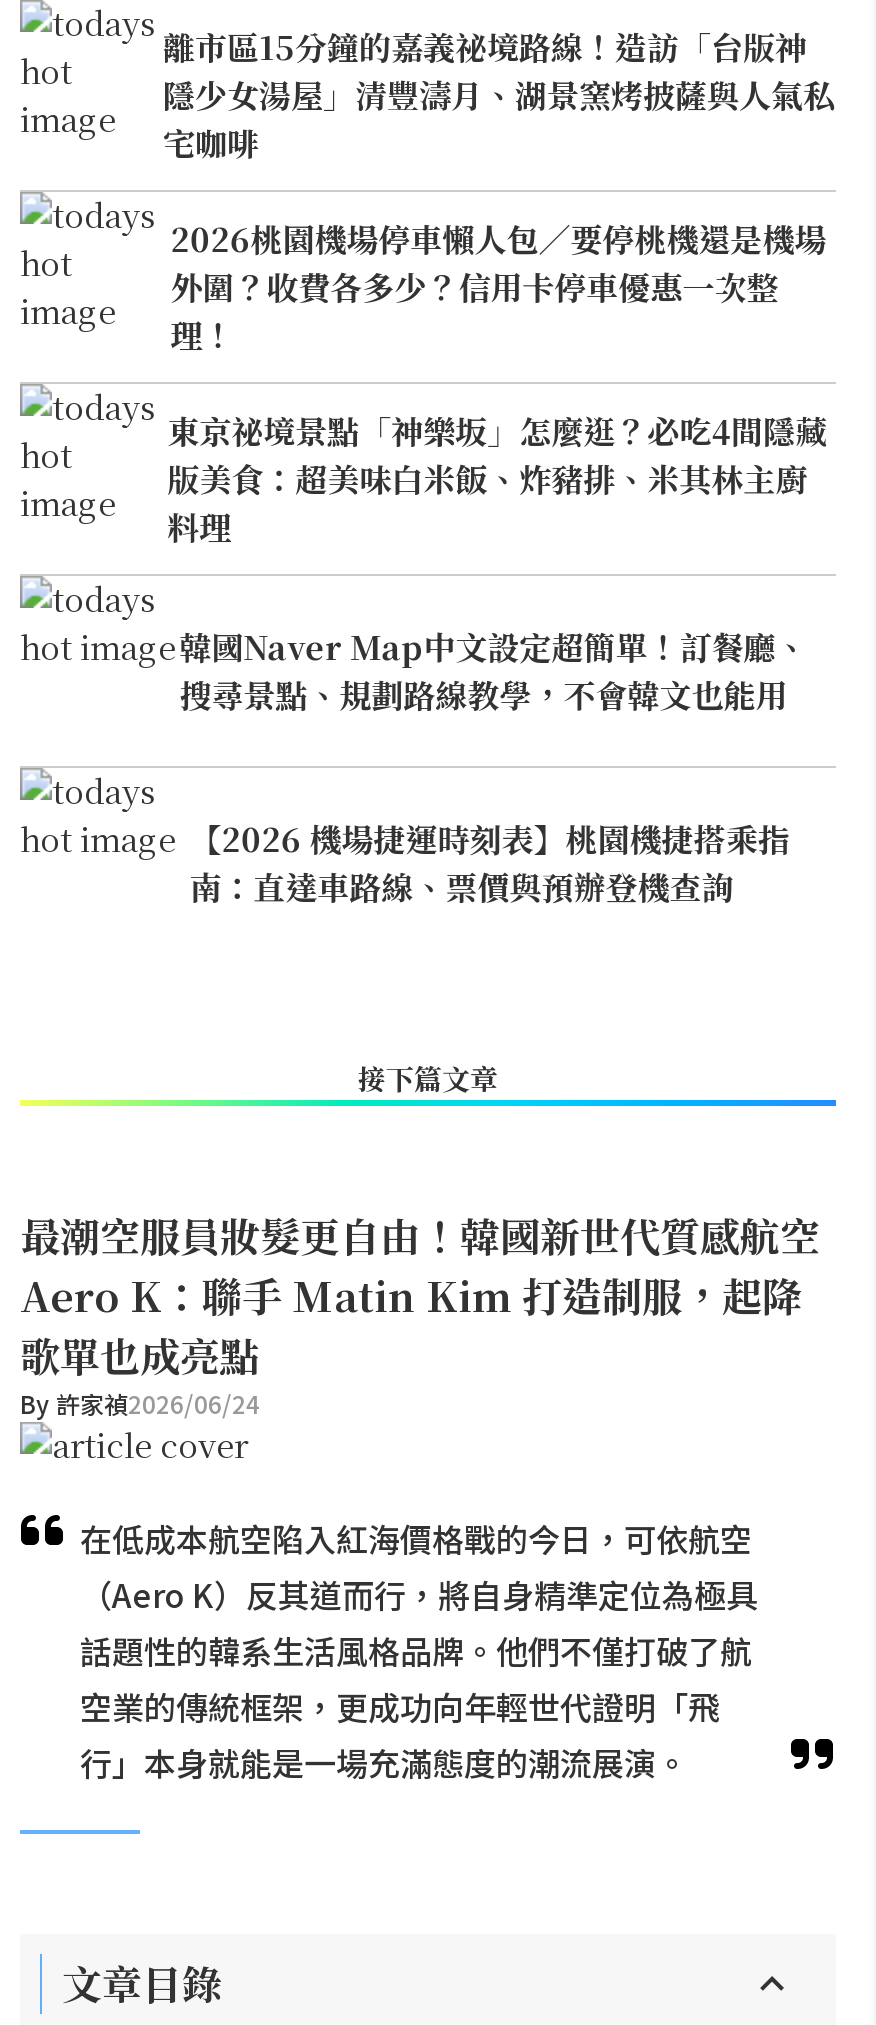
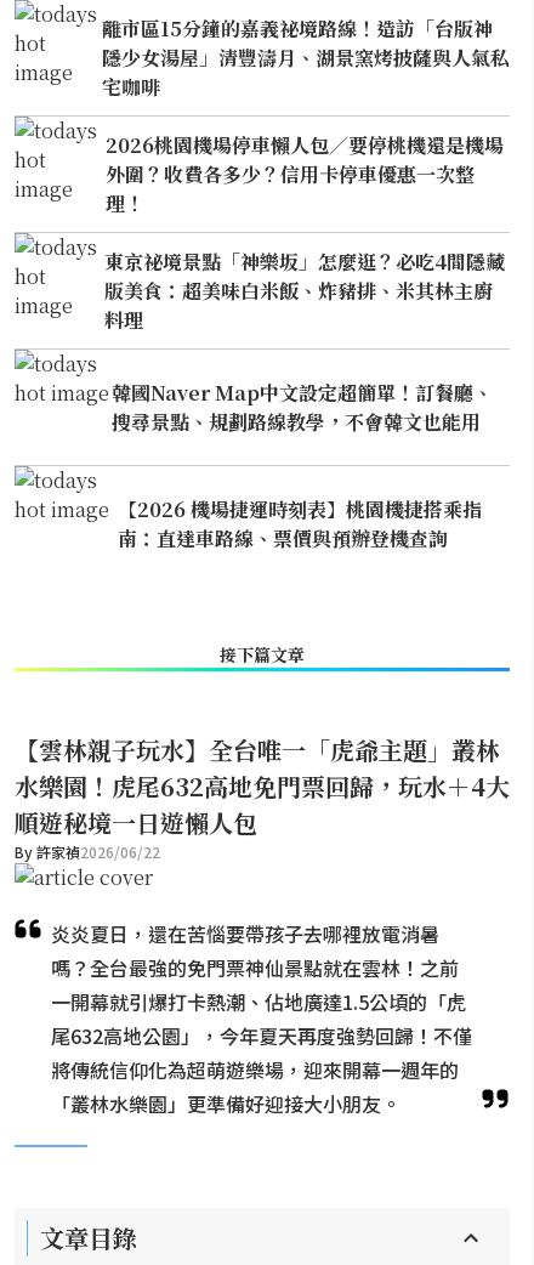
- 最潮空服員妝髮更自由！韓國新世代質感航空
- Aero K：聯手 Matin Kim 打造制服，起降
- 歌單也成亮點
- By 許家禎2026/06/24
+ 【雲林親子玩水】全台唯一「虎爺主題」叢林
+ 水樂園！虎尾632高地免門票回歸，玩水＋4大
+ 順遊秘境一日遊懶人包
+ By 許家禎2026/06/22

- 在低成本航空陷入紅海價格戰的今日，可依航空
- （Aero K）反其道而行，將自身精準定位為極具
- 話題性的韓系生活風格品牌。他們不僅打破了航
- 空業的傳統框架，更成功向年輕世代證明「飛
- 行」本身就能是一場充滿態度的潮流展演。
+ 炎炎夏日，還在苦惱要帶孩子去哪裡放電消暑
+ 嗎？全台最強的免門票神仙景點就在雲林！之前
+ 一開幕就引爆打卡熱潮、佔地廣達1.5公頃的「虎
+ 尾632高地公園」，今年夏天再度強勢回歸！不僅
+ 將傳統信仰化為超萌遊樂場，迎來開幕一週年的
+ 「叢林水樂園」更準備好迎接大小朋友。
